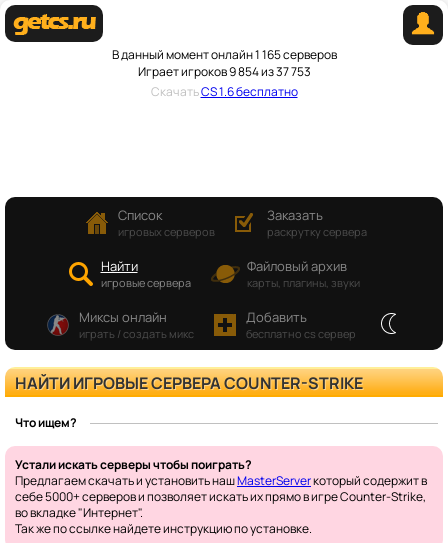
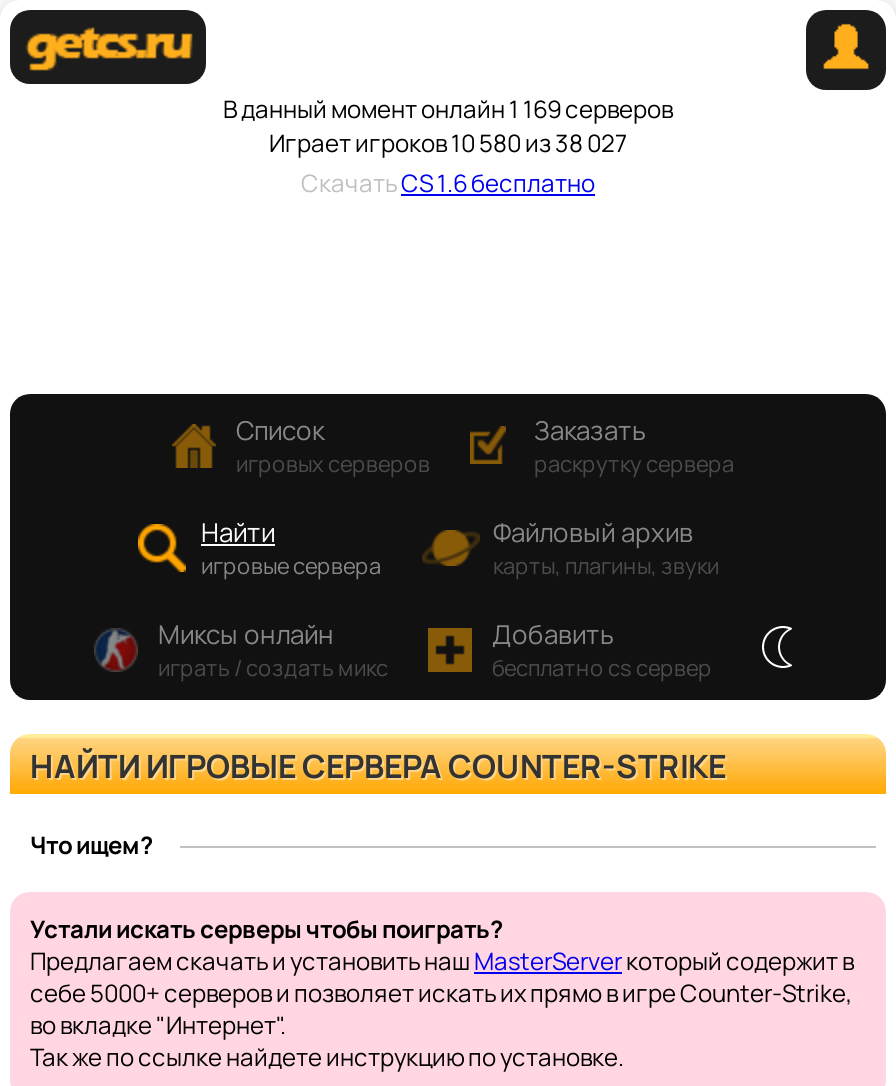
- В данный момент онлайн 1 165 серверов
+ В данный момент онлайн 1 169 серверов

- Играет игроков 9 854 из 37 753
+ Играет игроков 10 580 из 38 027
